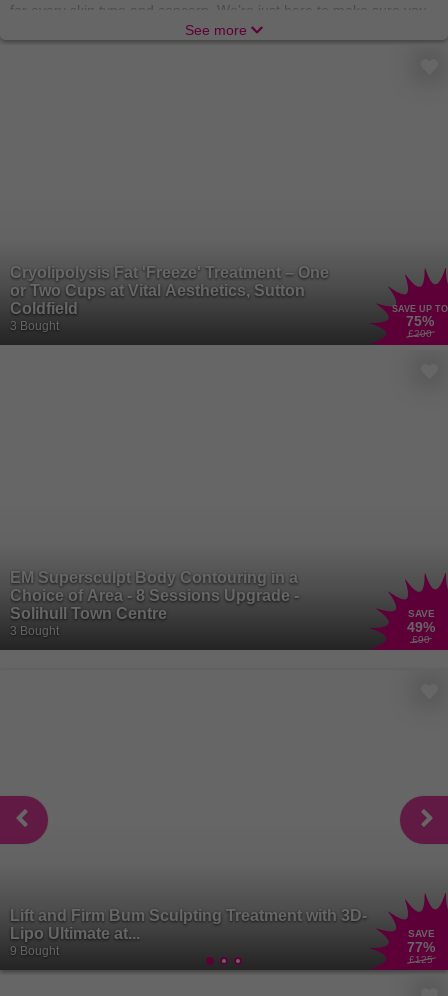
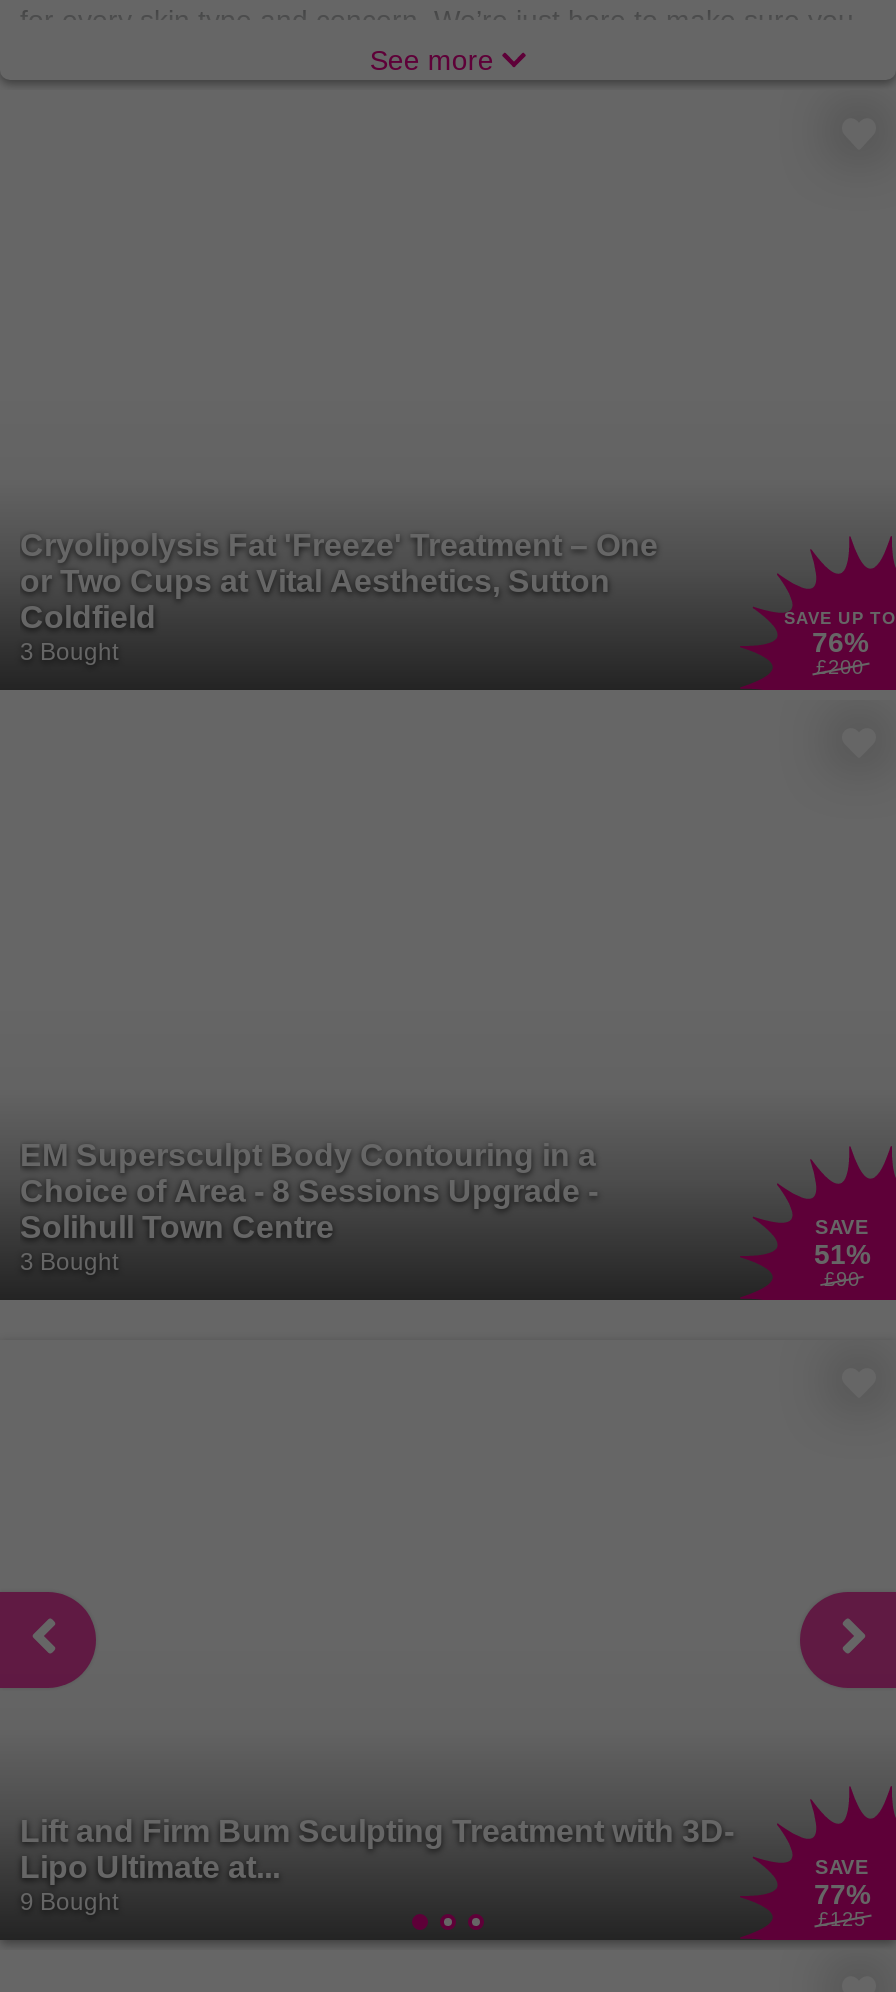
- 75%
+ 76%

- 49%
+ 51%
